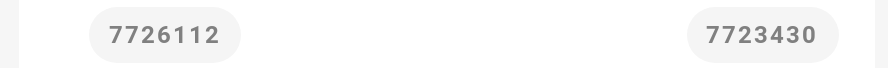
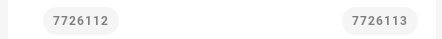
- 7723430
+ 7726113
